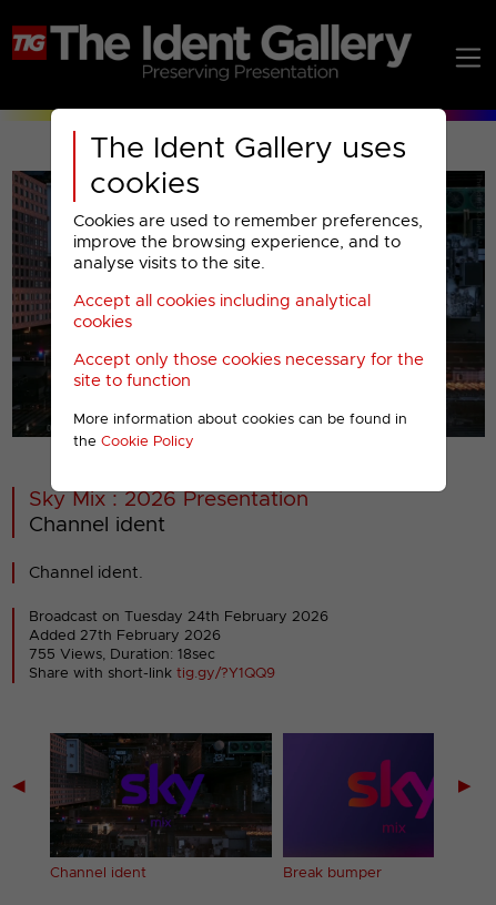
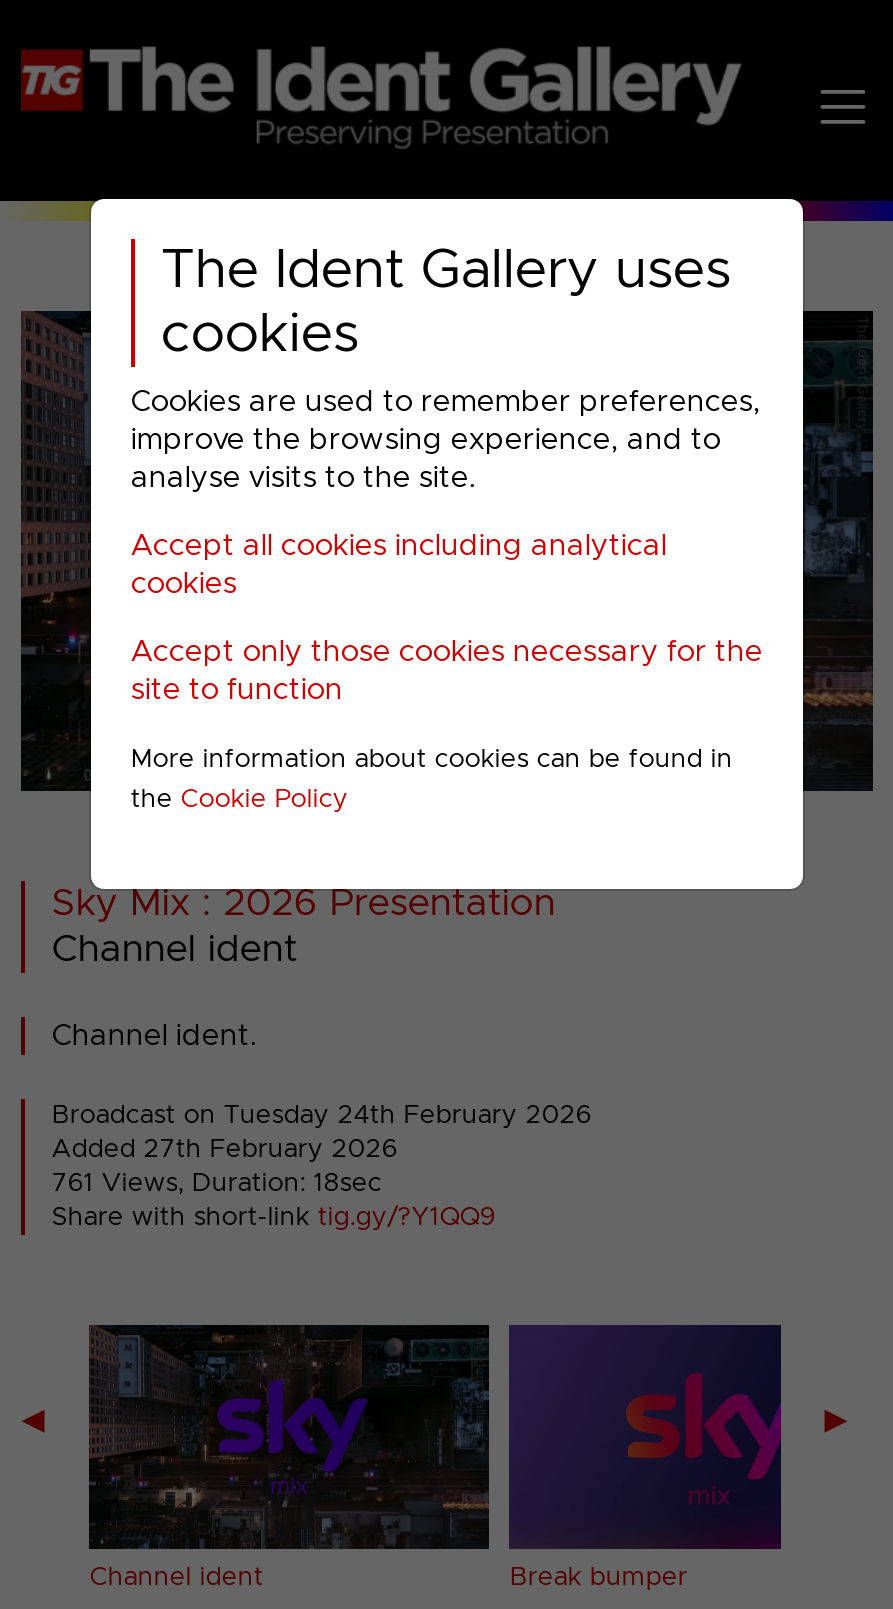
- 755 Views, Duration: 18sec
+ 761 Views, Duration: 18sec
